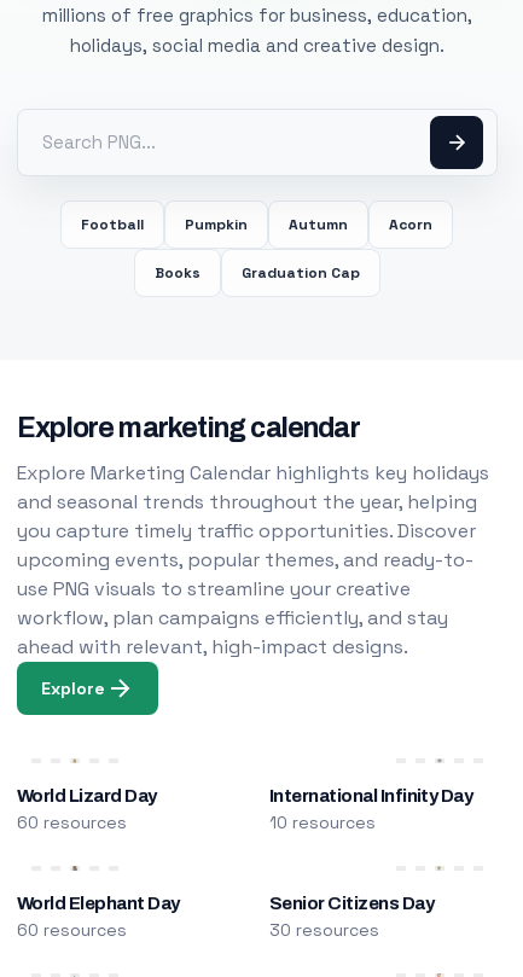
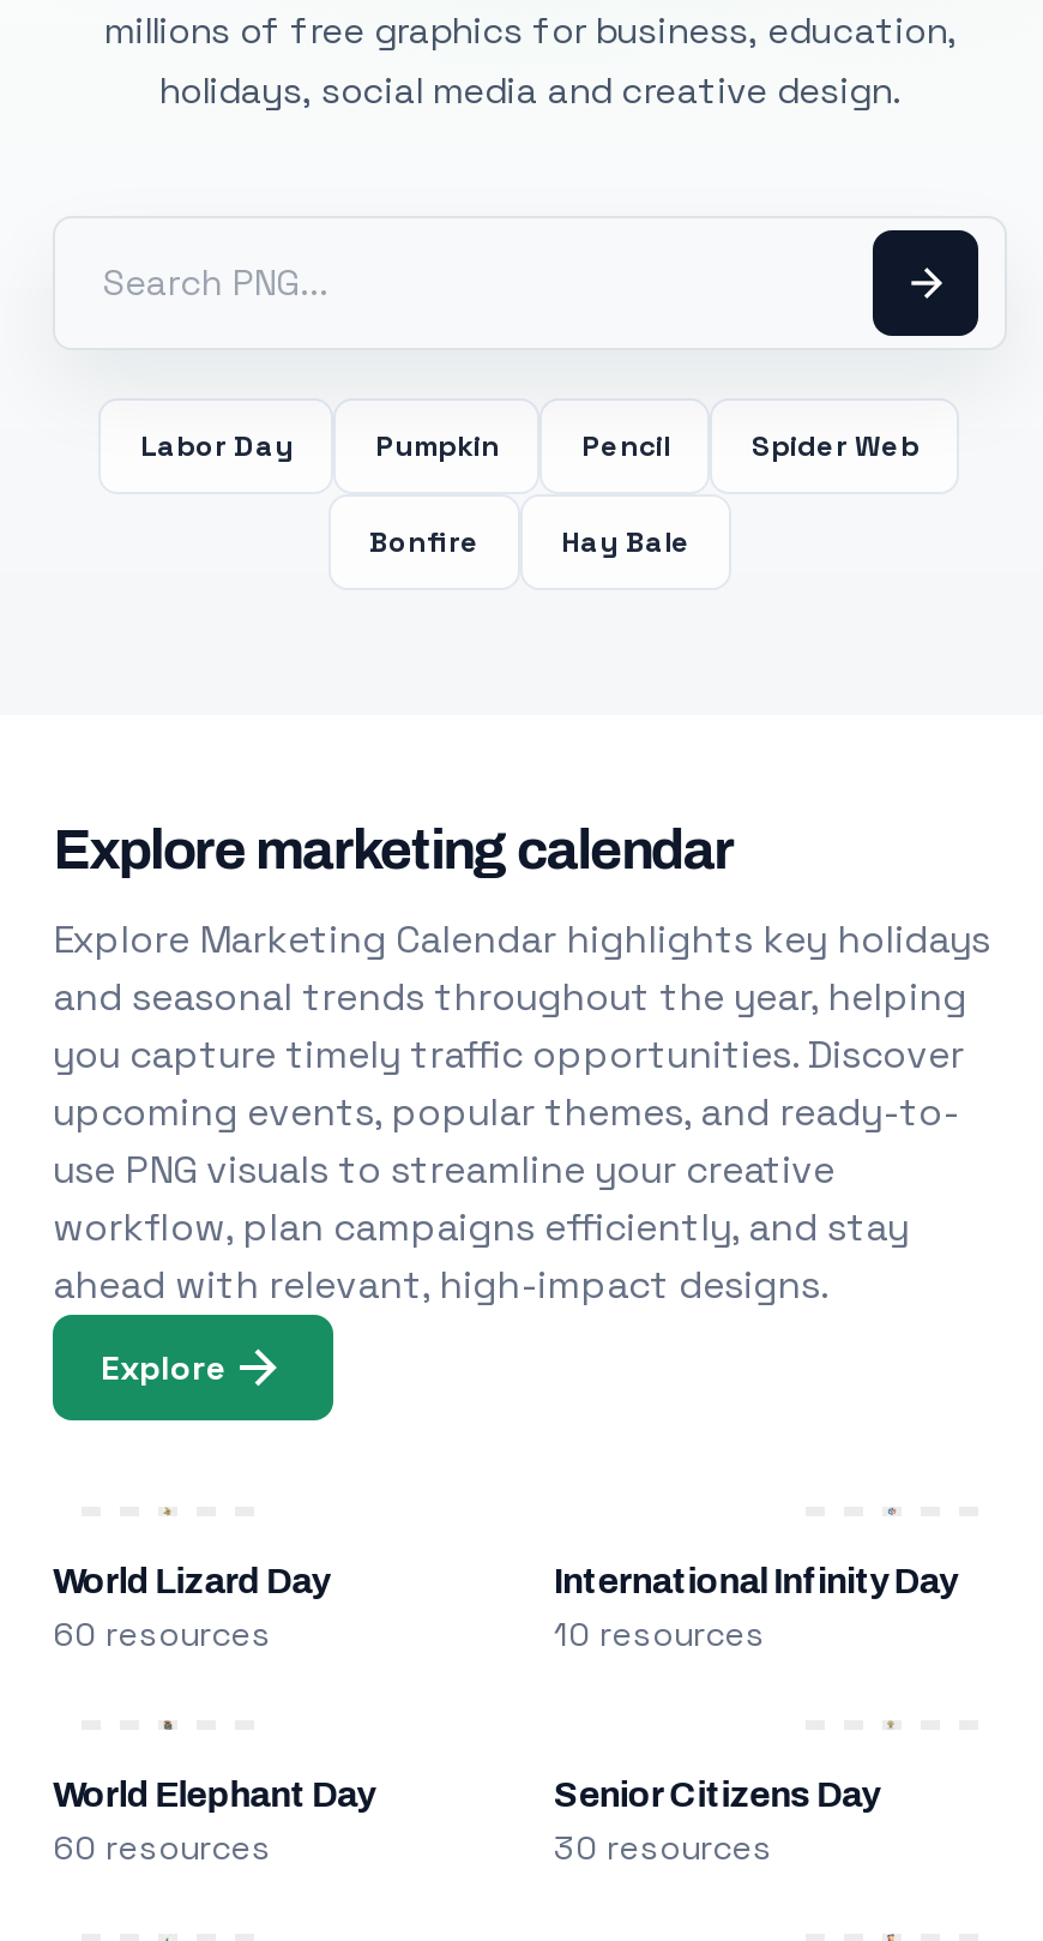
- Football
+ Labor Day

- Autumn
- Acorn
+ Pencil
+ Spider Web

- Books
- Graduation Cap
+ Bonfire
+ Hay Bale
